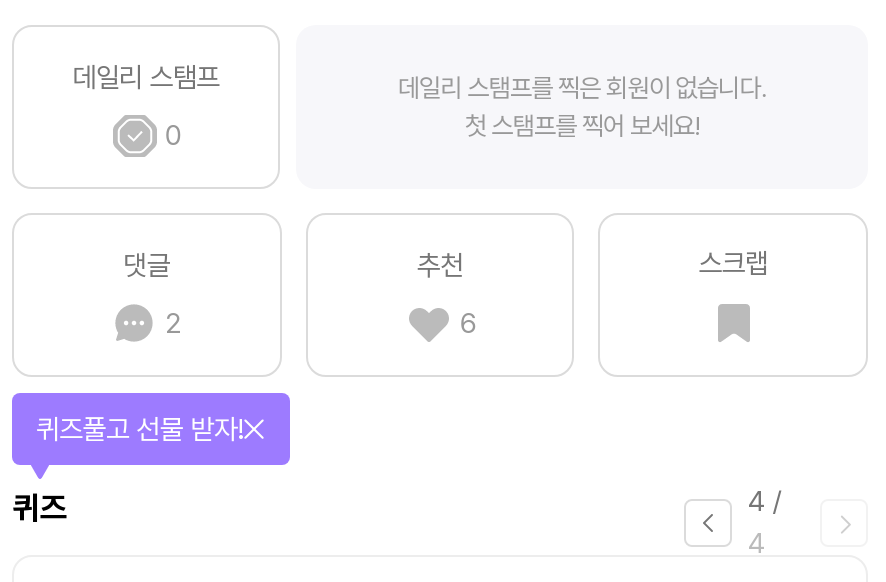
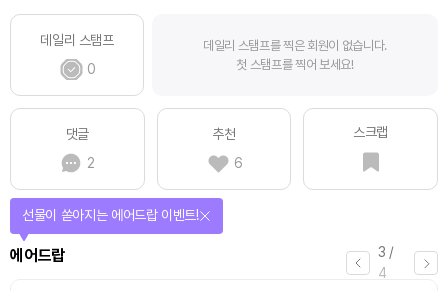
- 퀴즈풀고 선물 받자!
+ 선물이 쏟아지는 에어드랍 이벤트!

- 퀴즈
+ 에어드랍

- 4 /
+ 3 /
